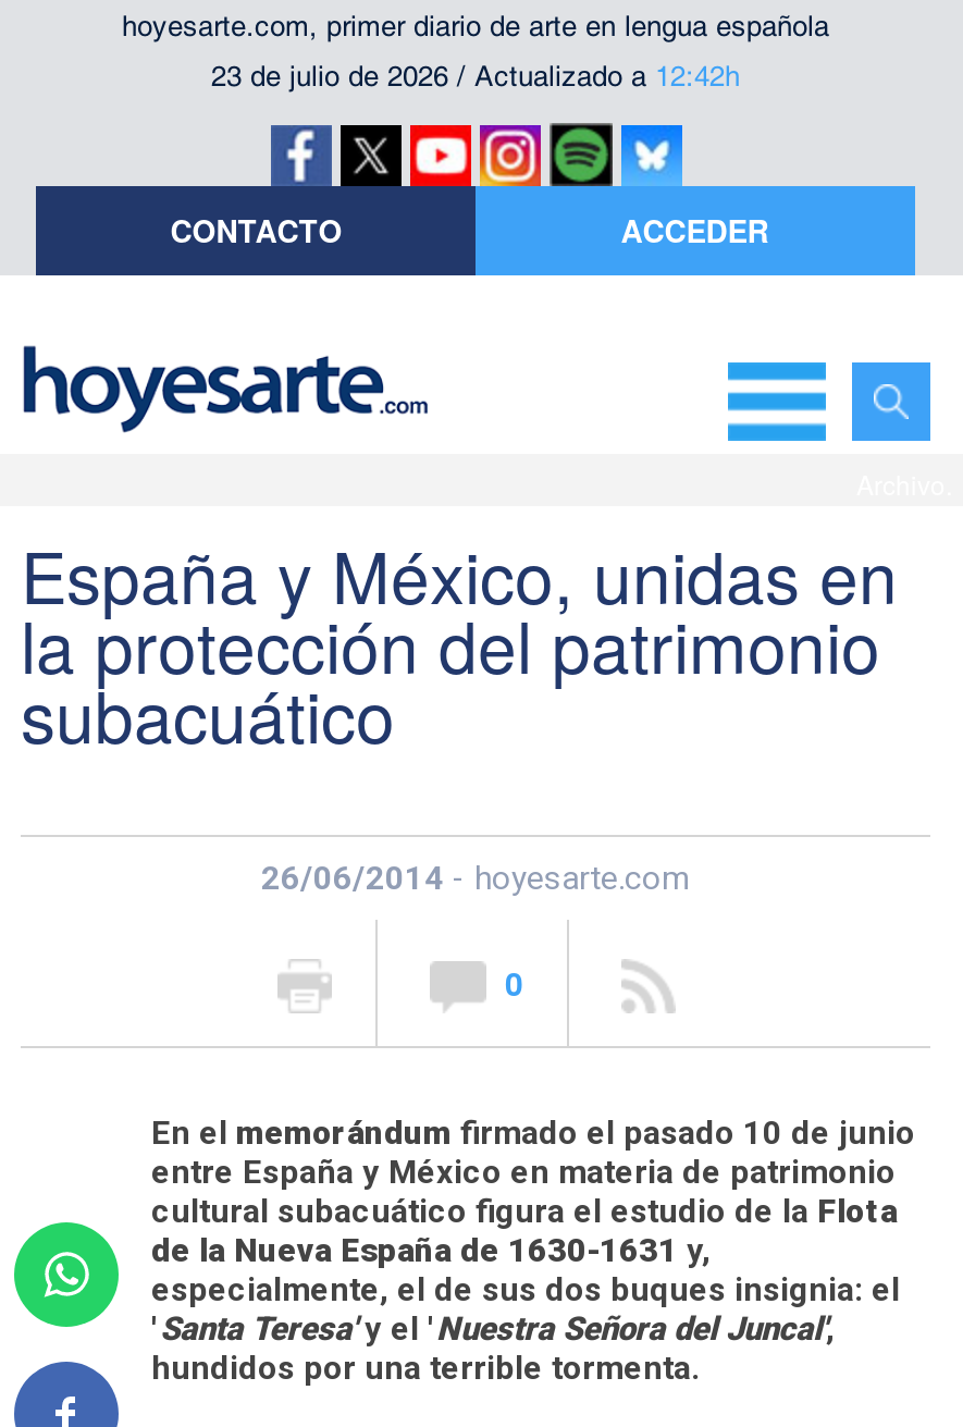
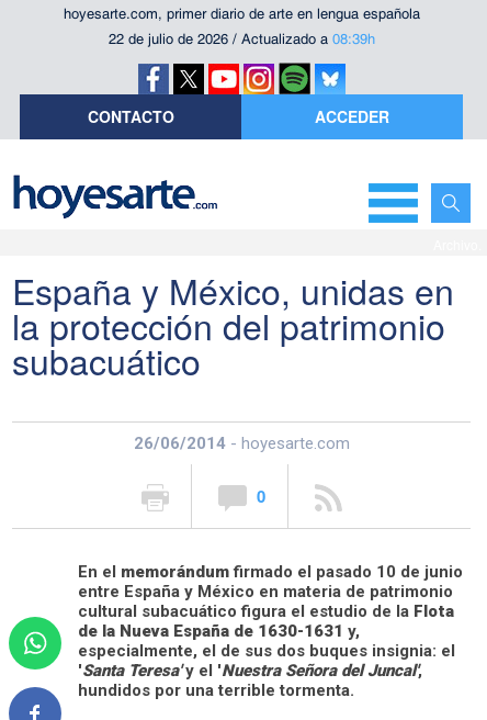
- 23 de julio de 2026 / Actualizado a 12:42h
+ 22 de julio de 2026 / Actualizado a 08:39h
